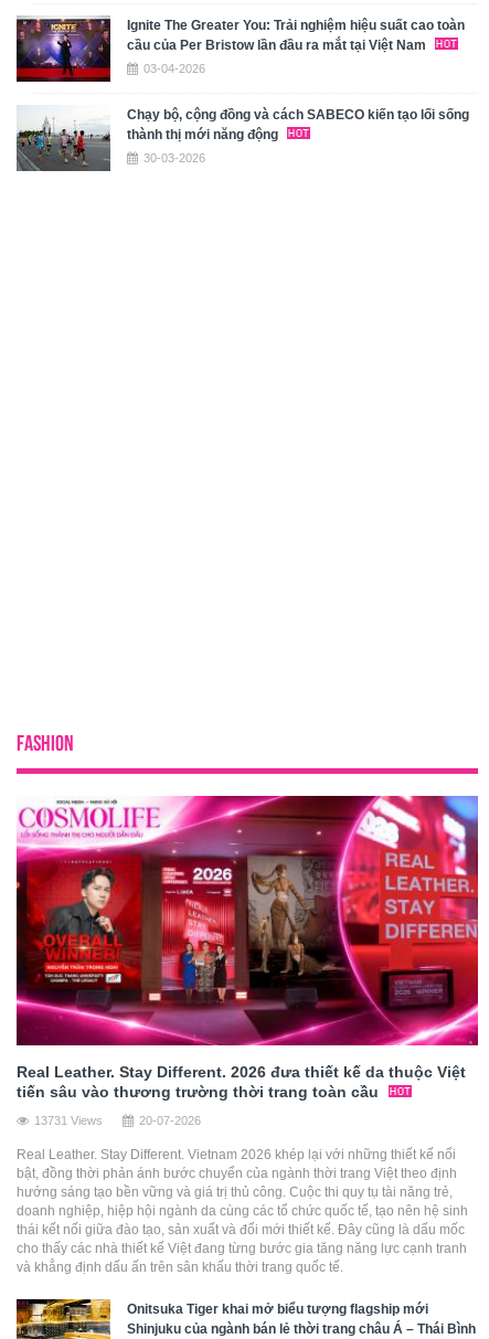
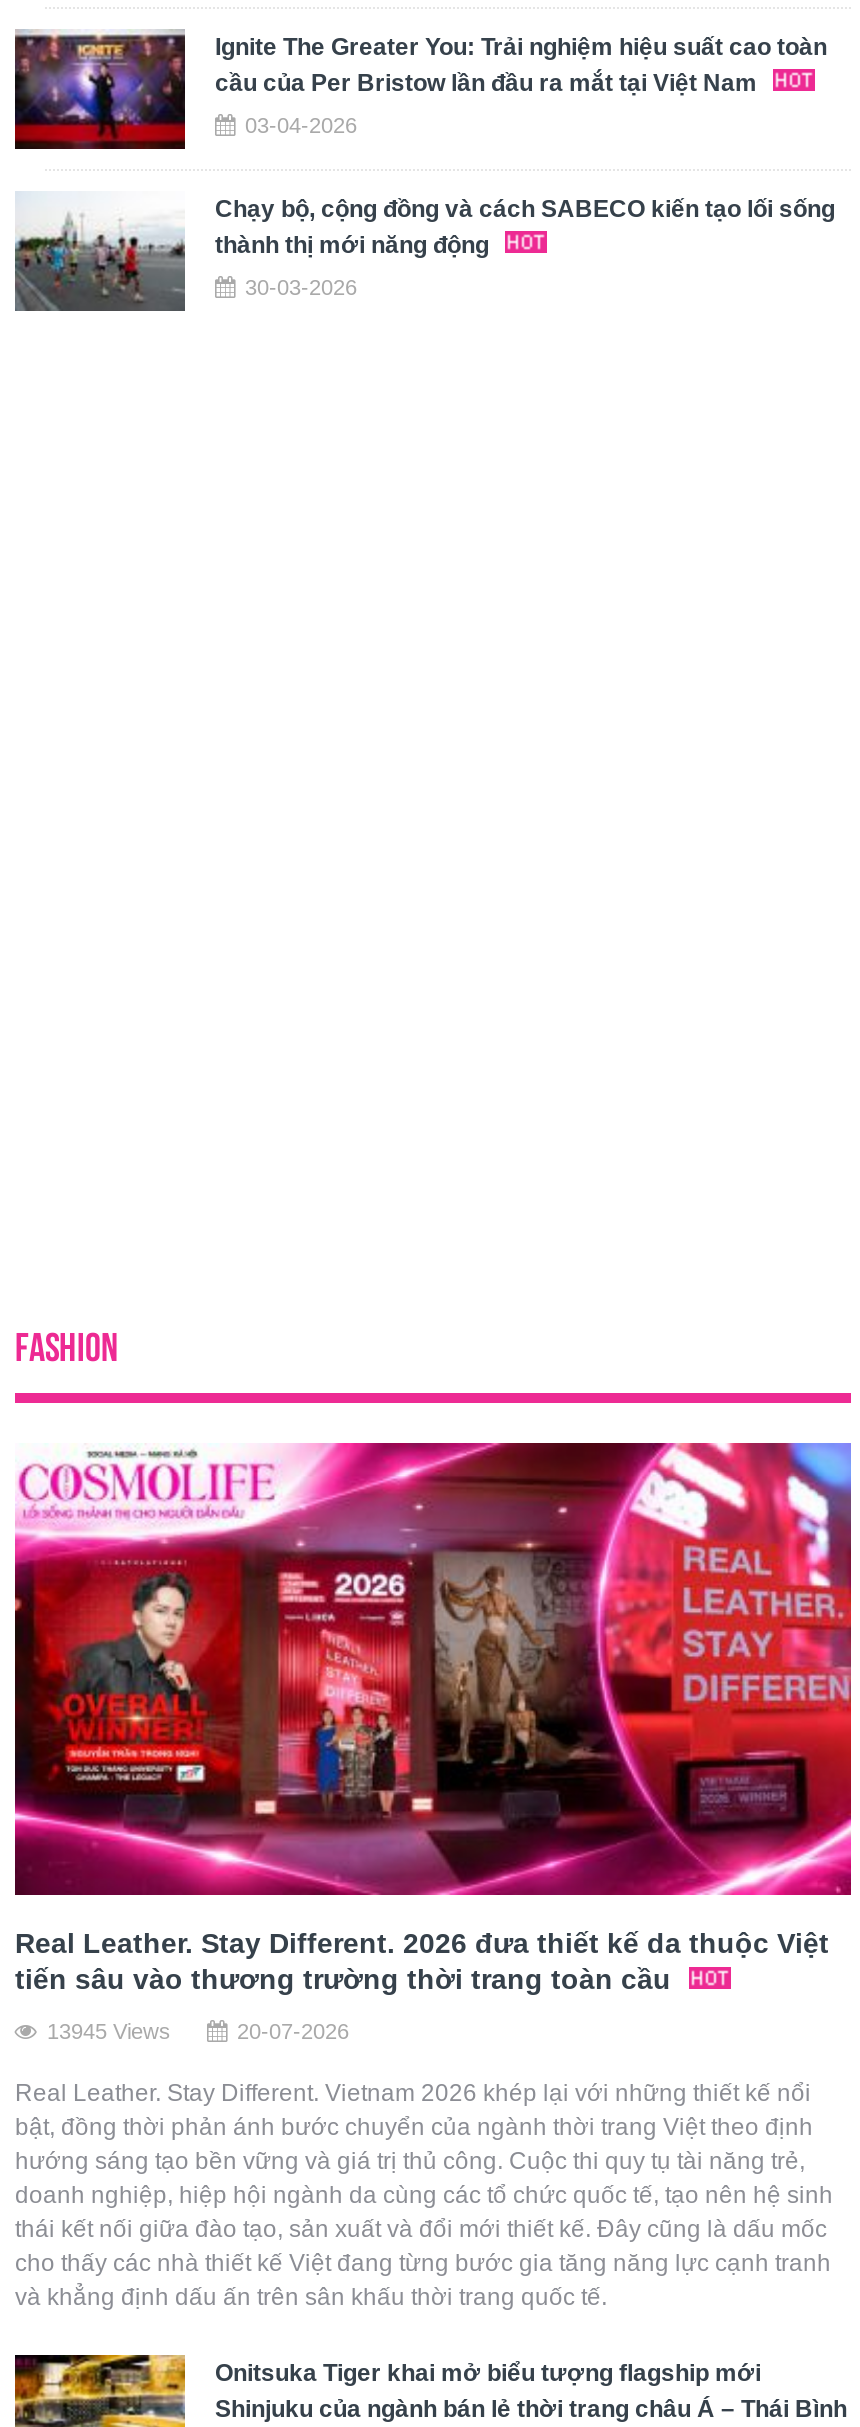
- 13731 Views
+ 13945 Views
